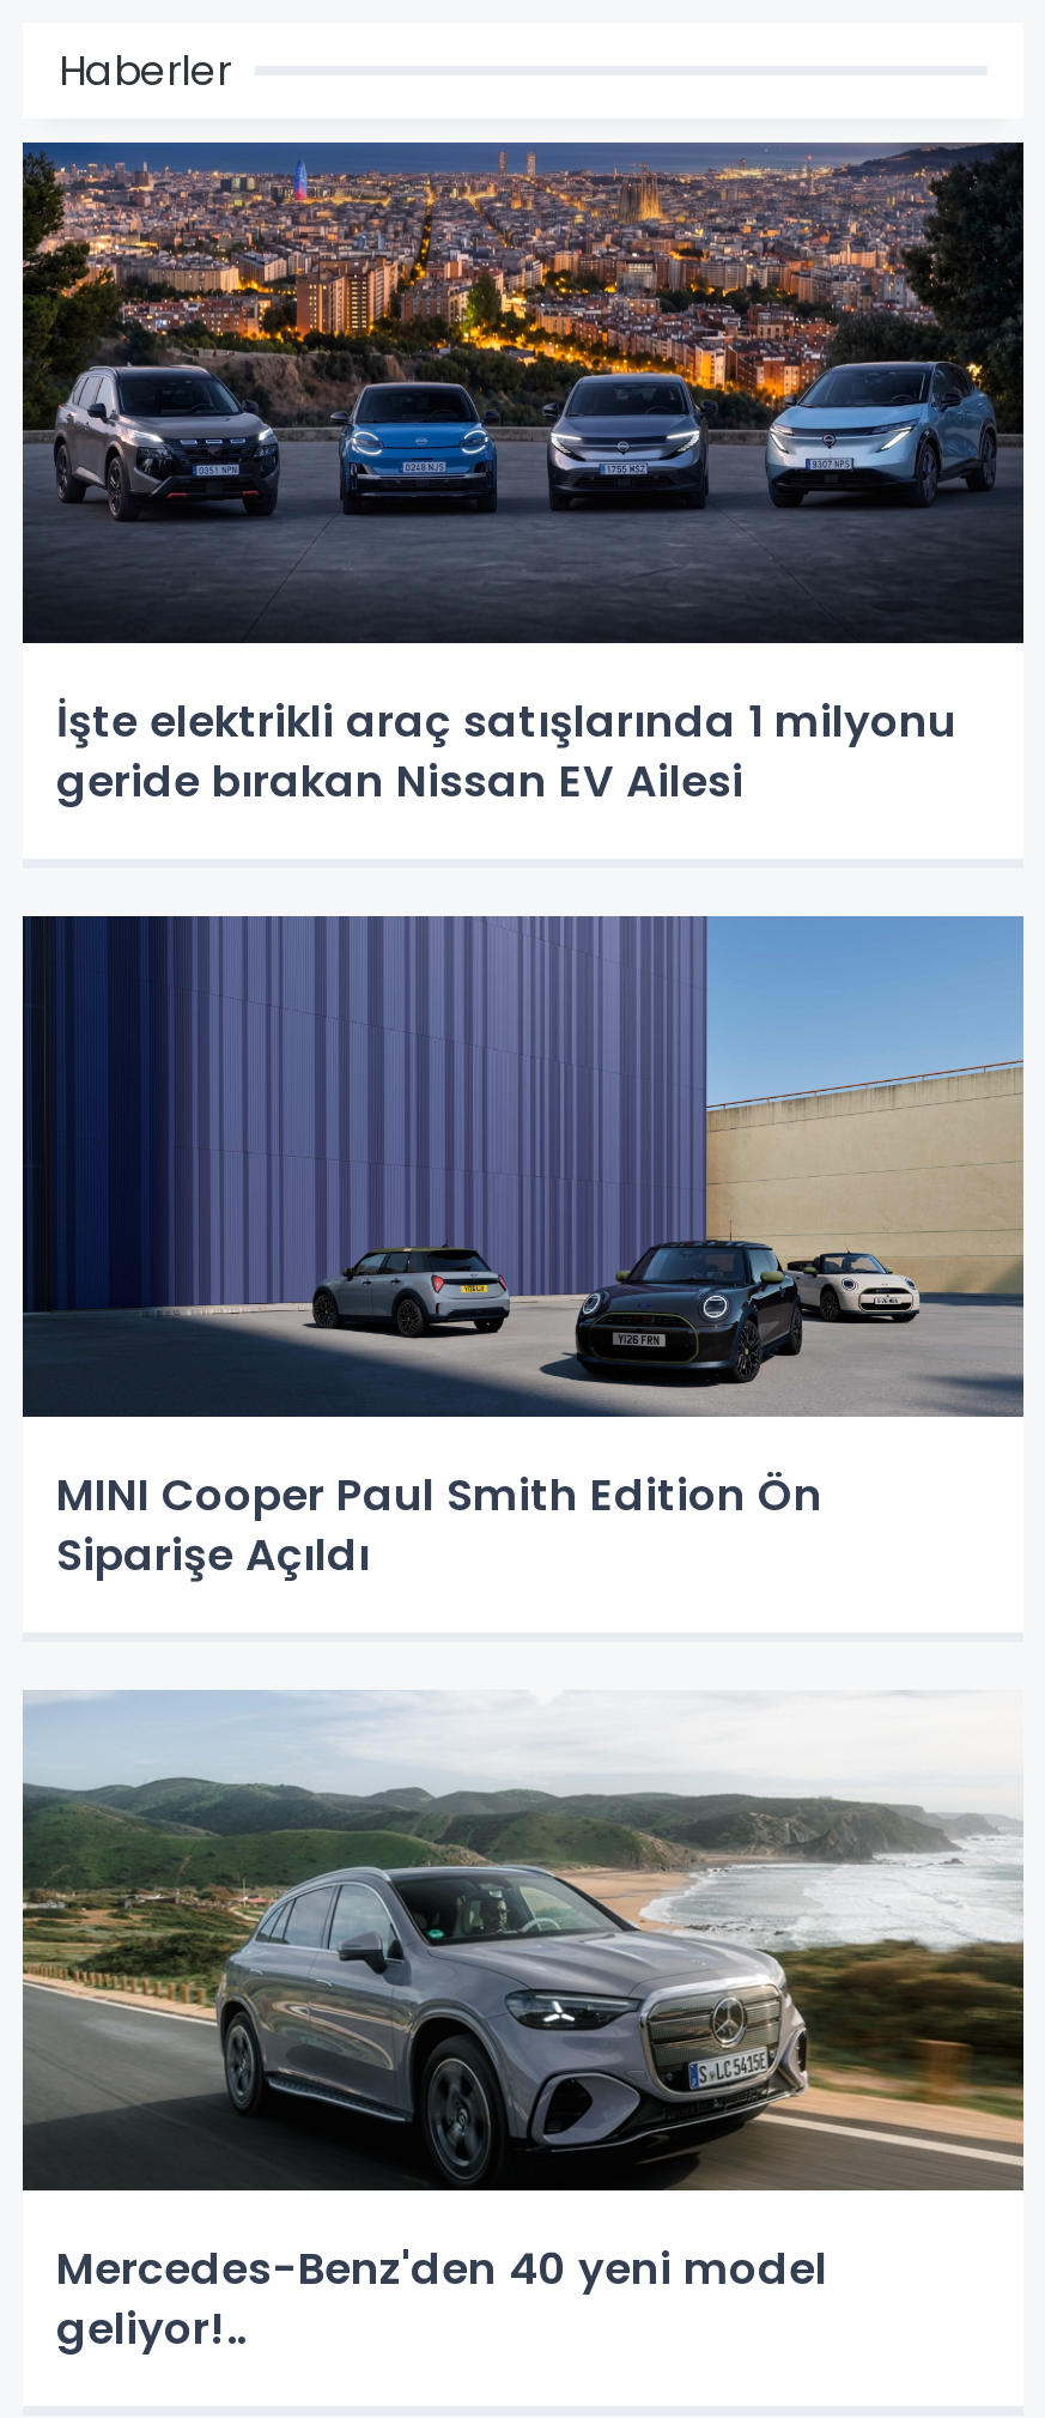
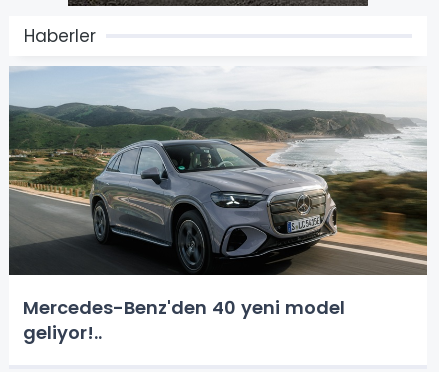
- [image]
- İşte elektrikli araç satışlarında 1 milyonu
- geride bırakan Nissan EV Ailesi

- [image]
- MINI Cooper Paul Smith Edition Ön
- Siparişe Açıldı
